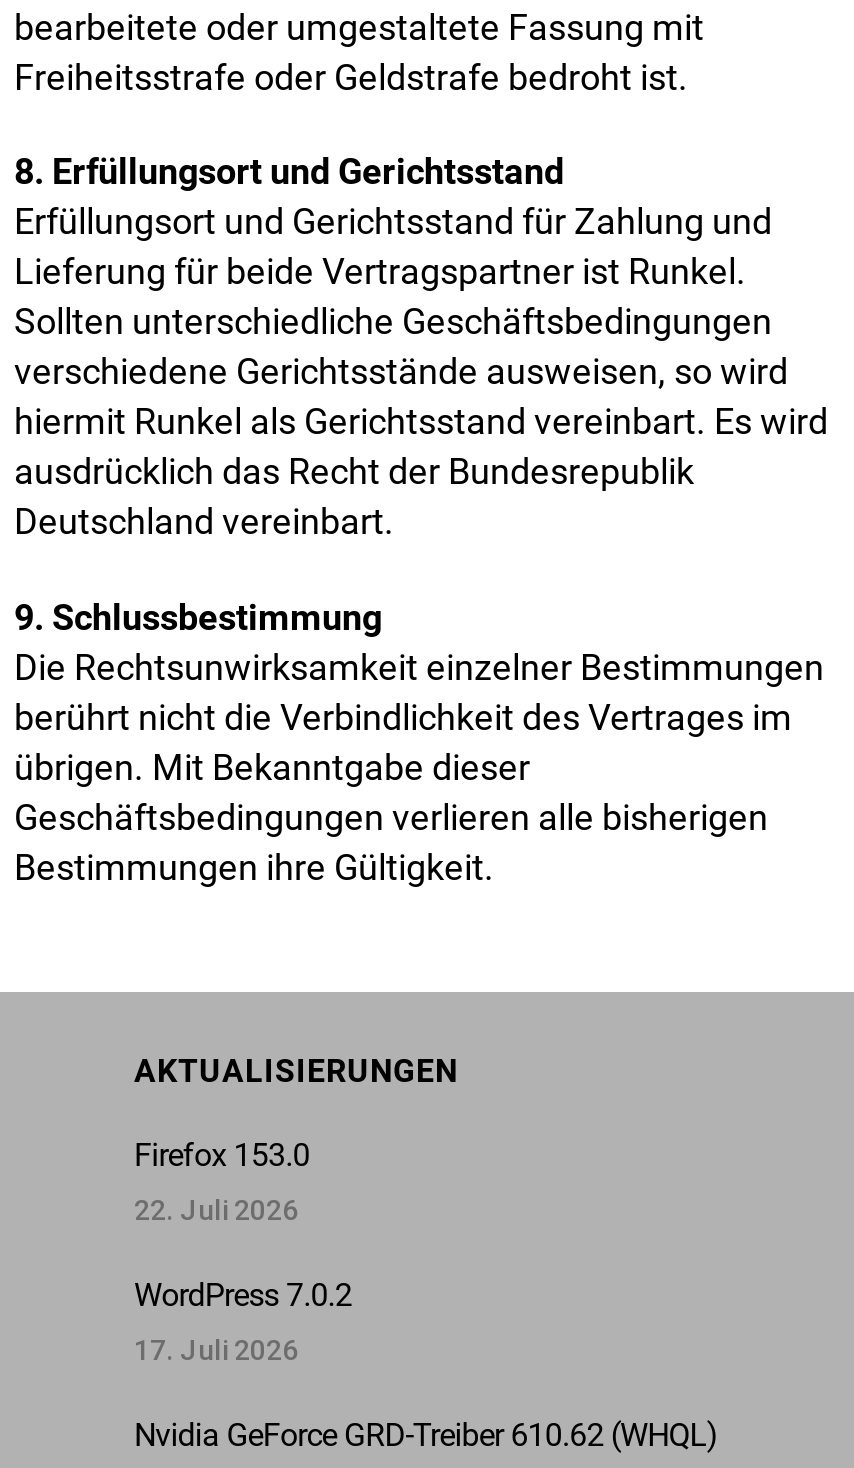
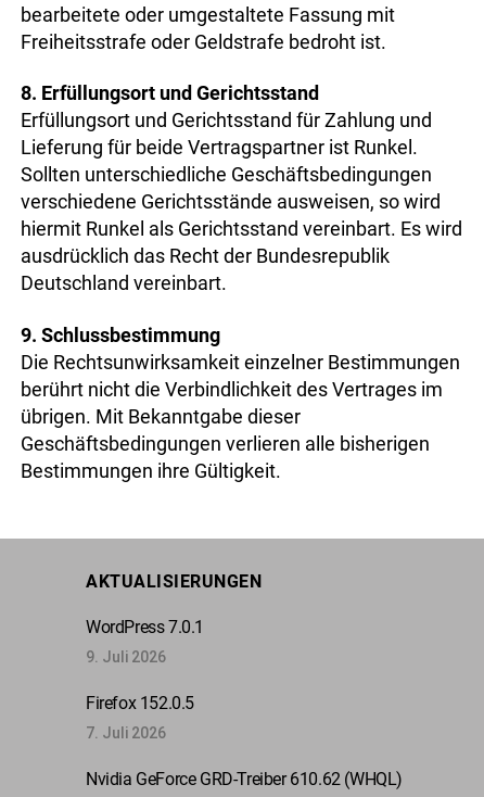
- Firefox 153.0
+ WordPress 7.0.1

- 22. Juli 2026
+ 9. Juli 2026

- WordPress 7.0.2
+ Firefox 152.0.5

- 17. Juli 2026
+ 7. Juli 2026
